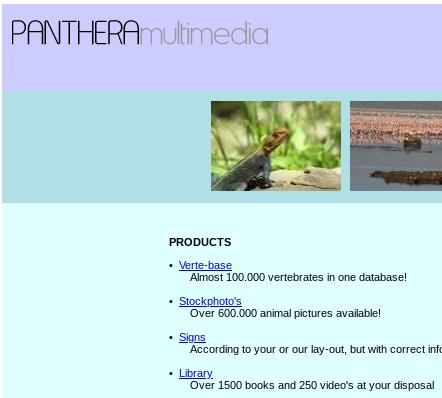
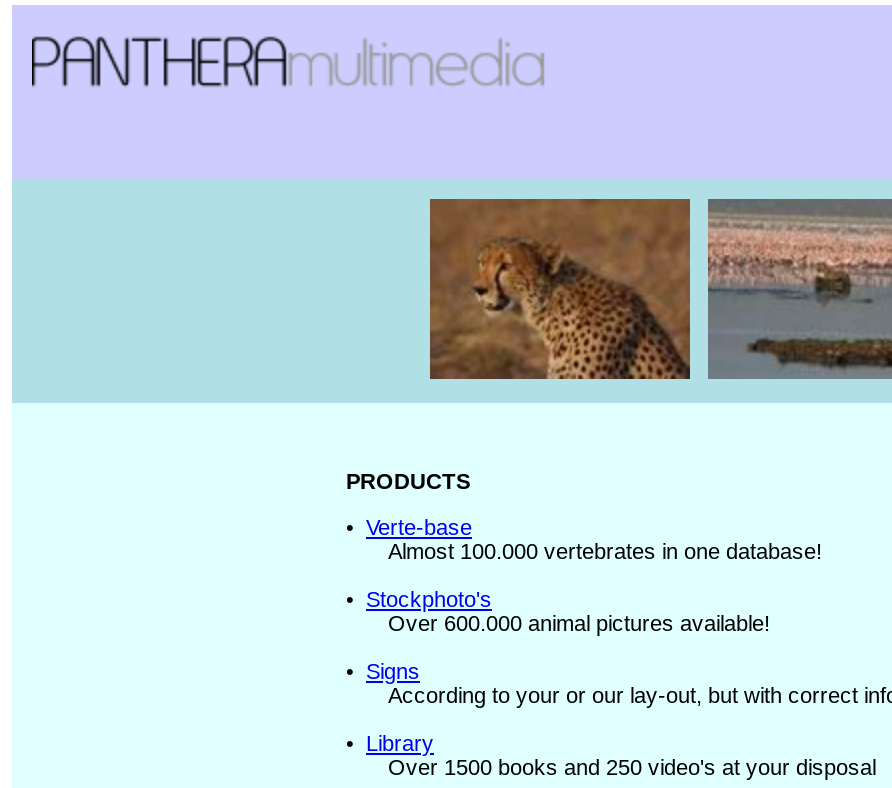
- [image]
+ [image]
